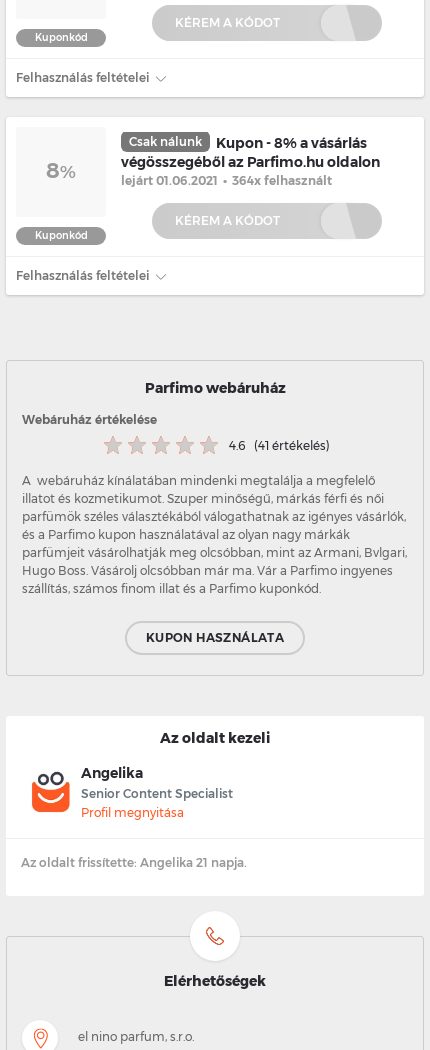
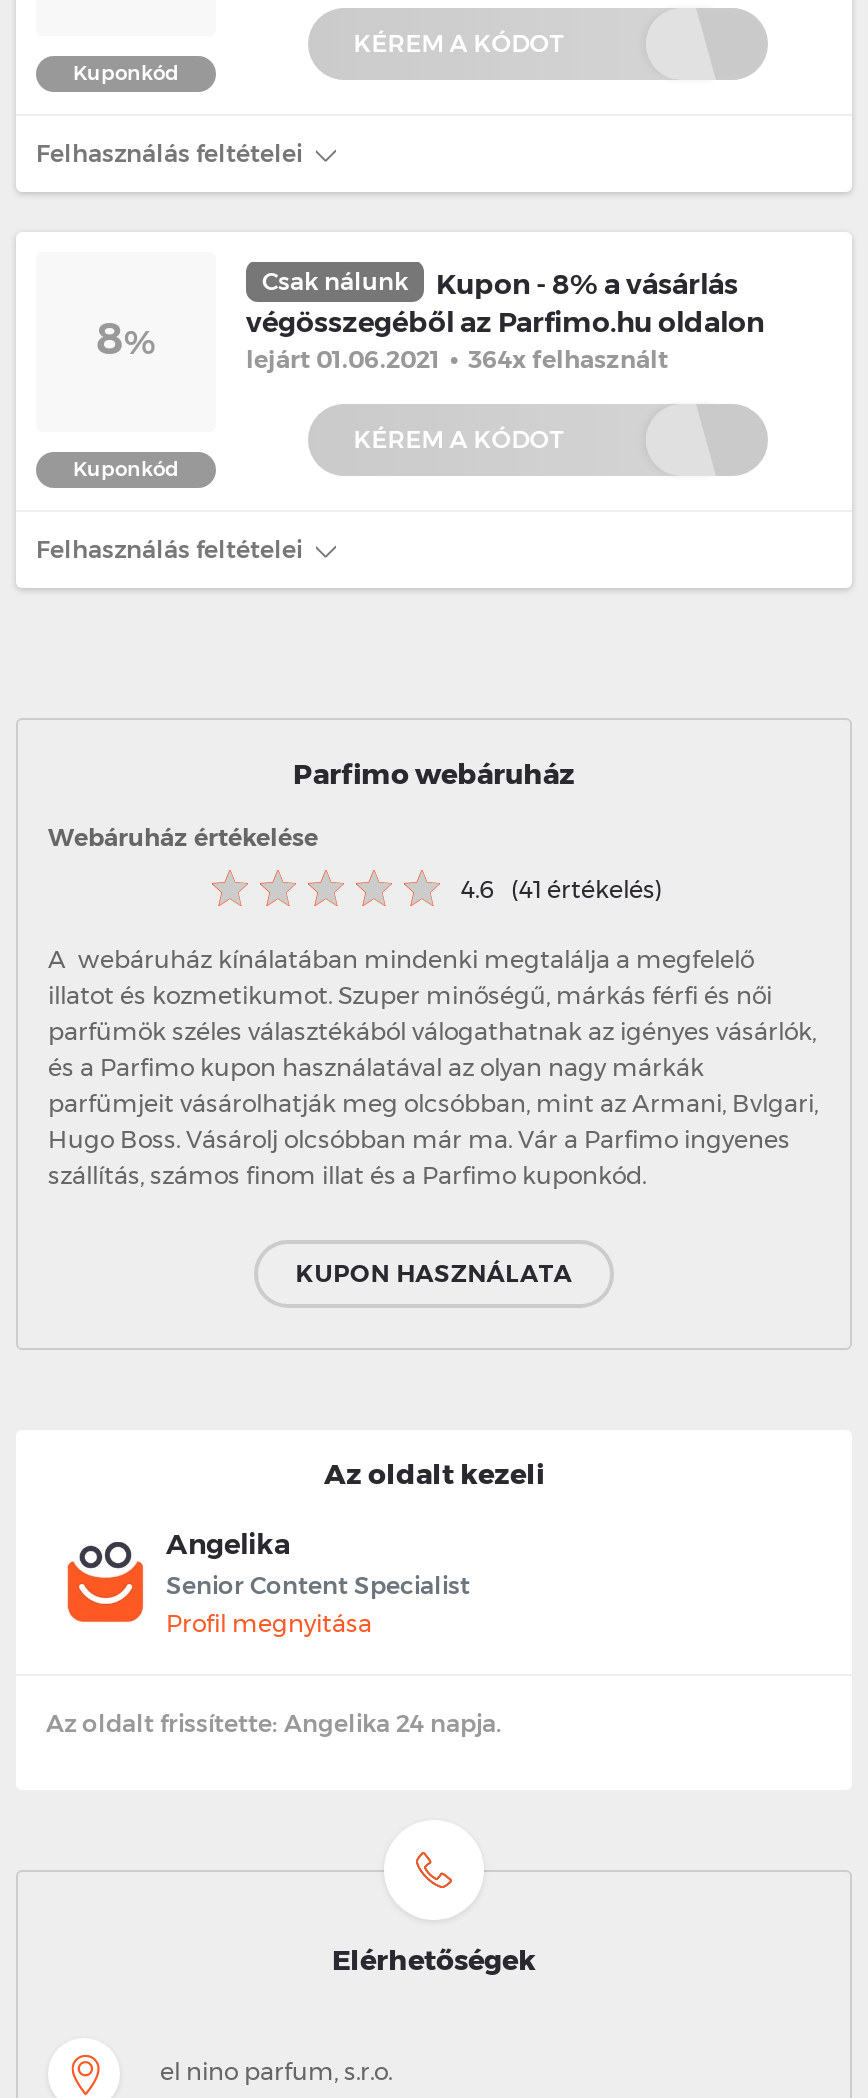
- Az oldalt frissítette: Angelika 21 napja.
+ Az oldalt frissítette: Angelika 24 napja.
